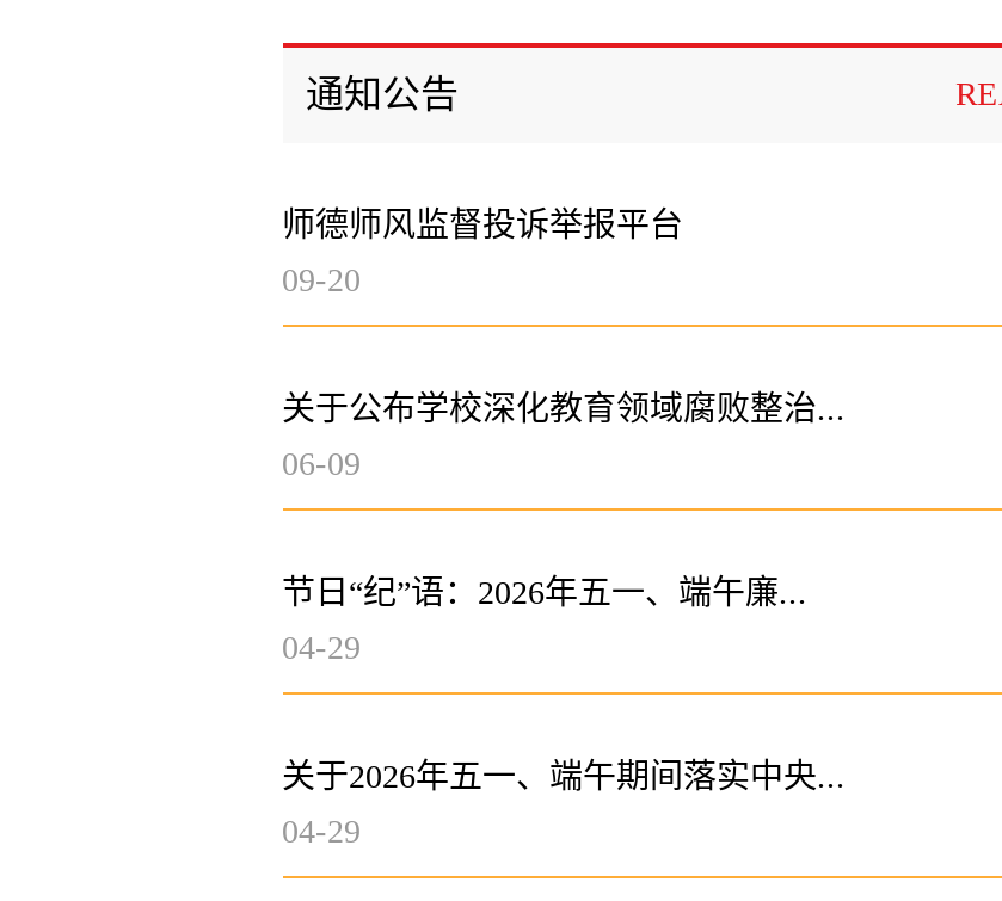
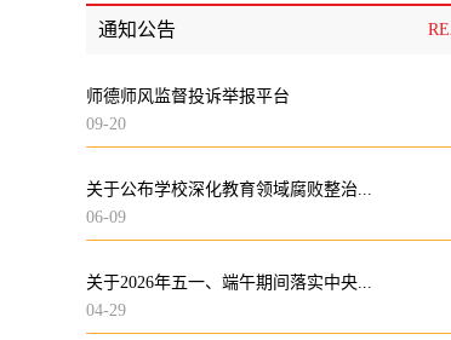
- 节日“纪”语：2026年五一、端午廉...
- 04-29
